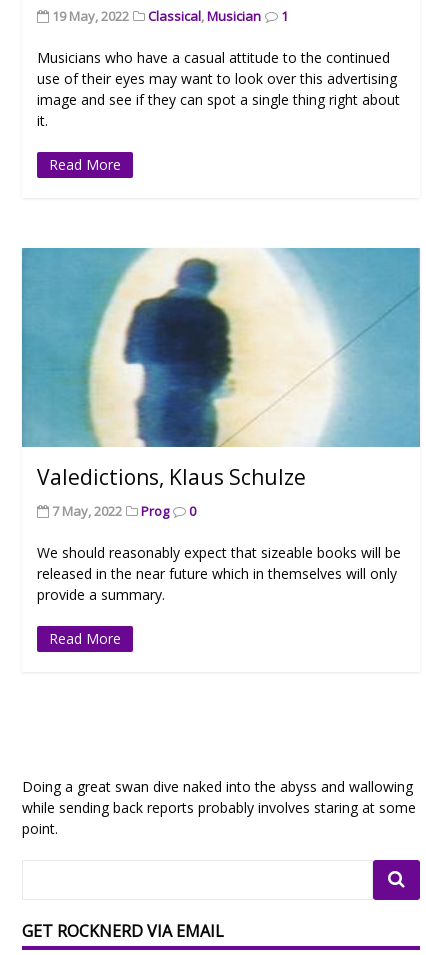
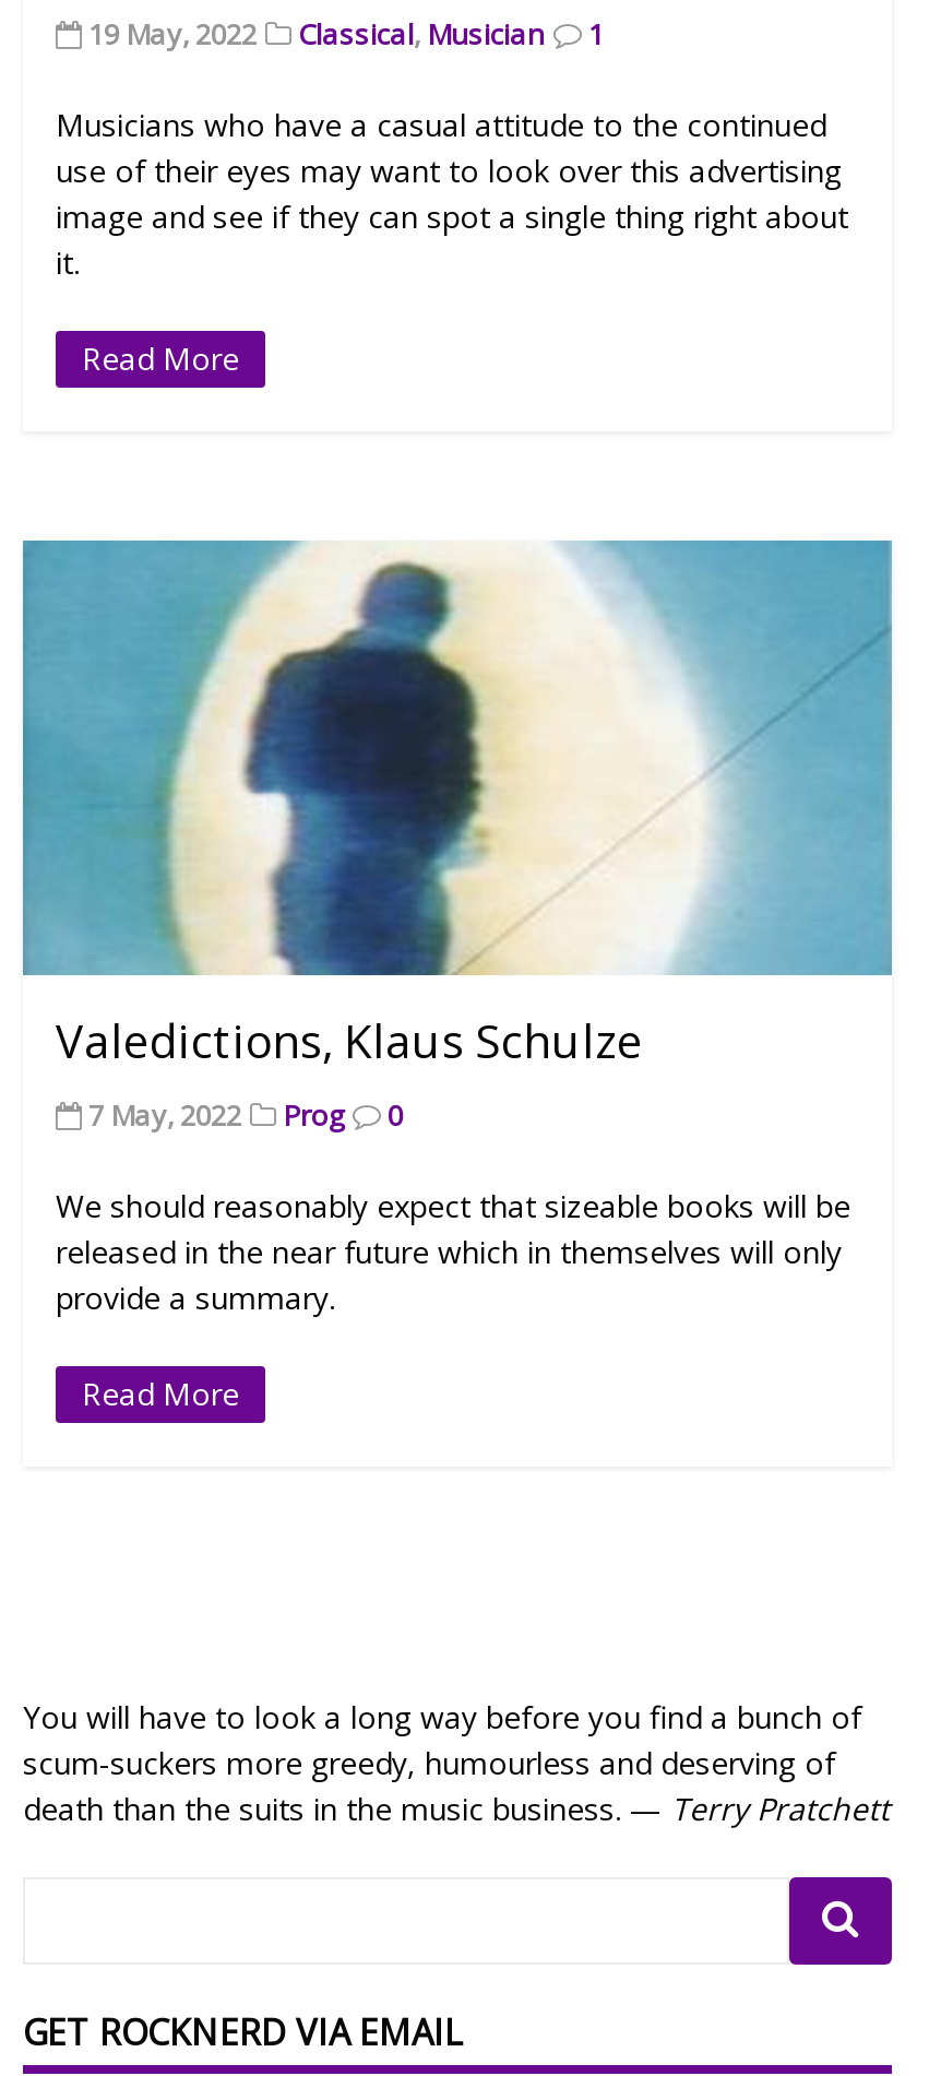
- Doing a great swan dive naked into the abyss and wallowing
- while sending back reports probably involves staring at some
- point.
+ You will have to look a long way before you find a bunch of
+ scum-suckers more greedy, humourless and deserving of
+ death than the suits in the music business. — Terry Pratchett
